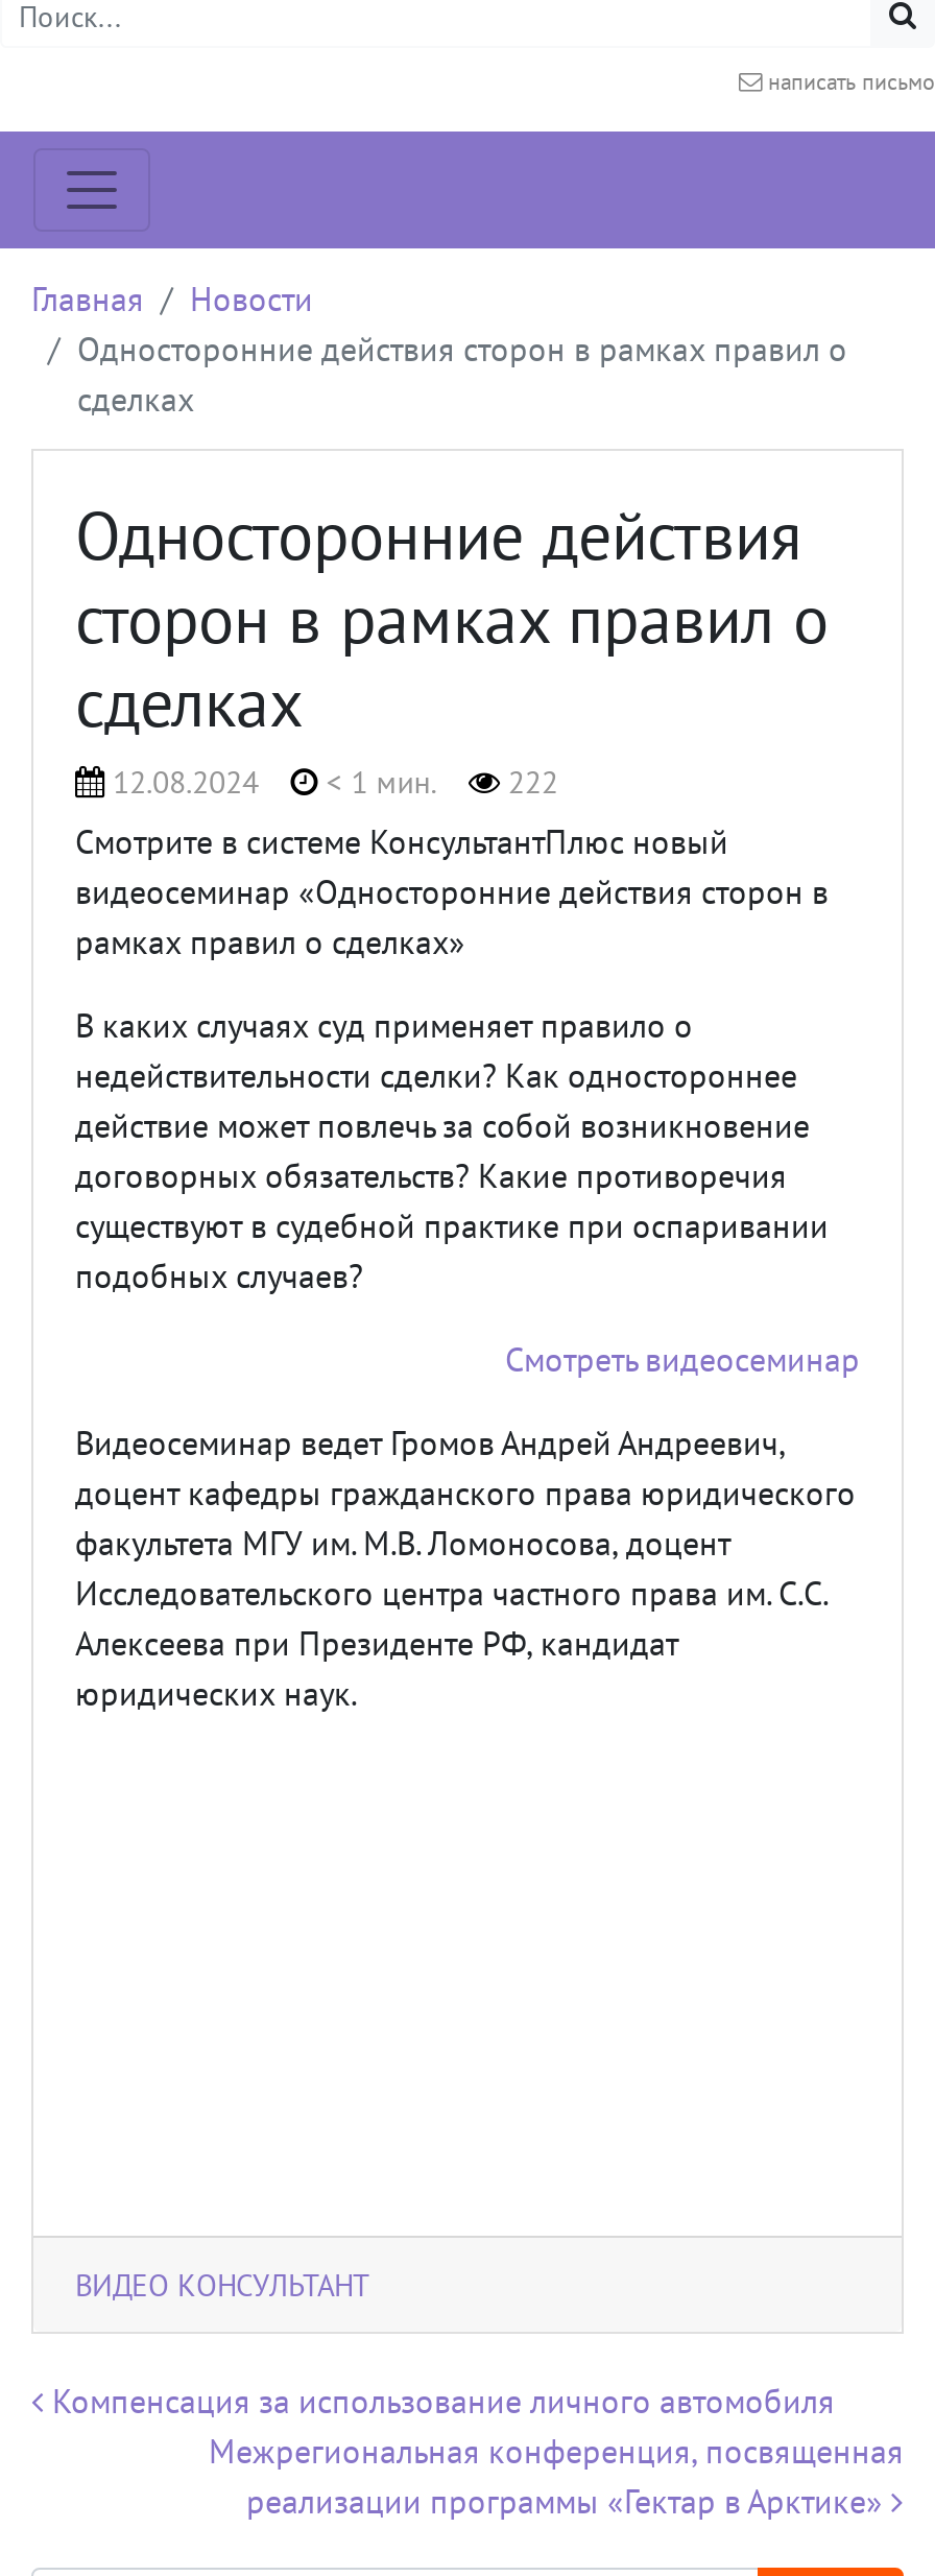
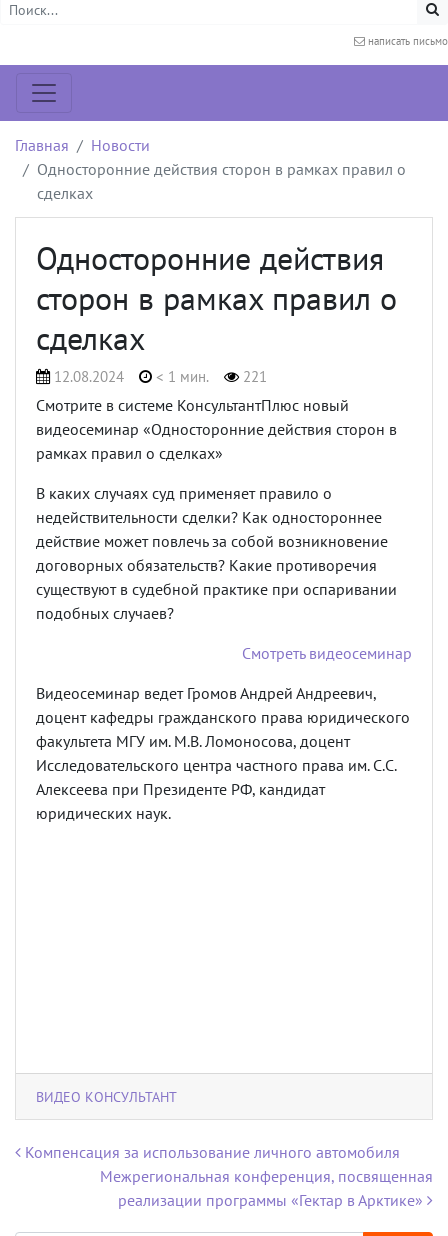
- 12.08.2024 < 1 мин. 222
+ 12.08.2024 < 1 мин. 221
